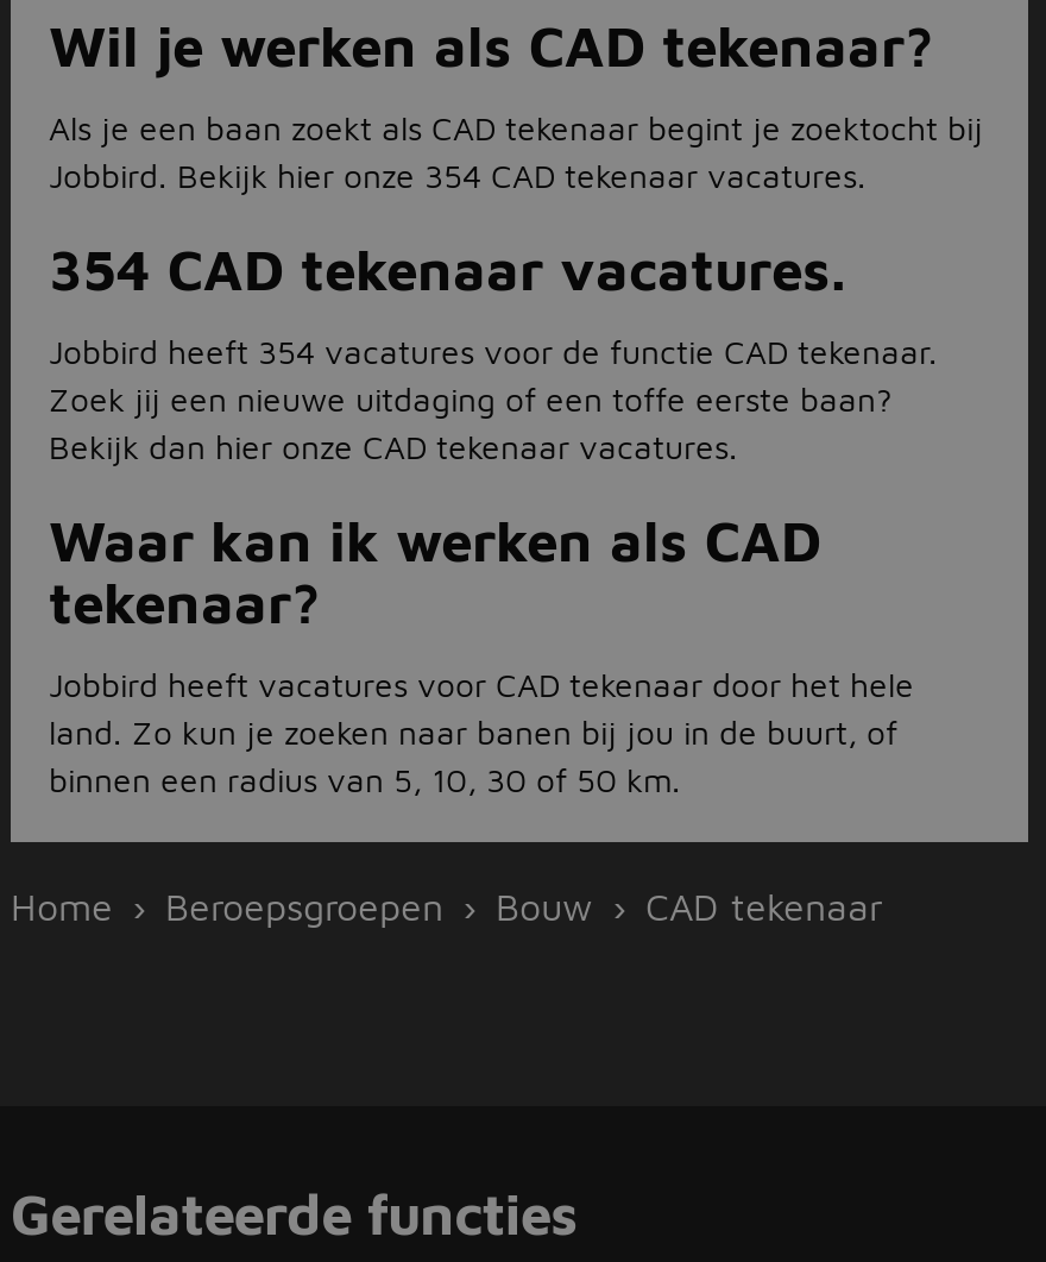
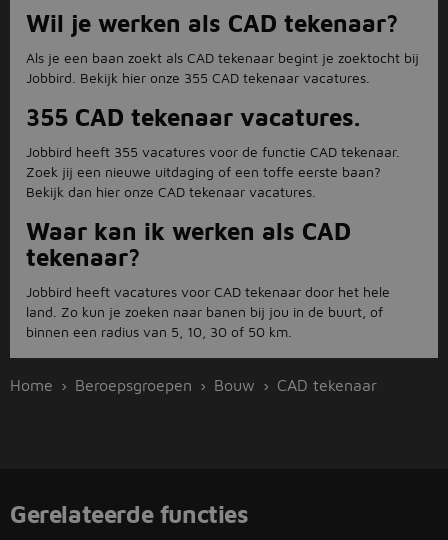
- Jobbird. Bekijk hier onze 354 CAD tekenaar vacatures.
+ Jobbird. Bekijk hier onze 355 CAD tekenaar vacatures.

- 354 CAD tekenaar vacatures.
+ 355 CAD tekenaar vacatures.

- Jobbird heeft 354 vacatures voor de functie CAD tekenaar.
+ Jobbird heeft 355 vacatures voor de functie CAD tekenaar.
